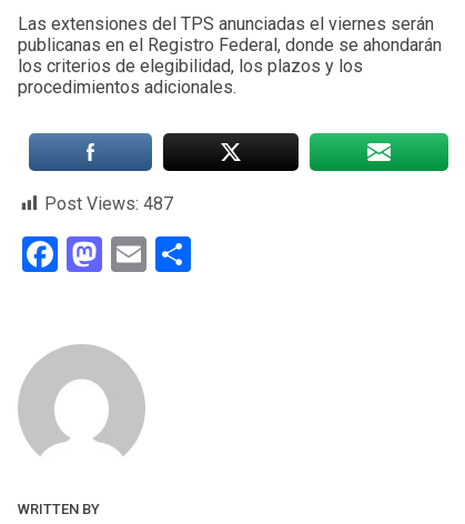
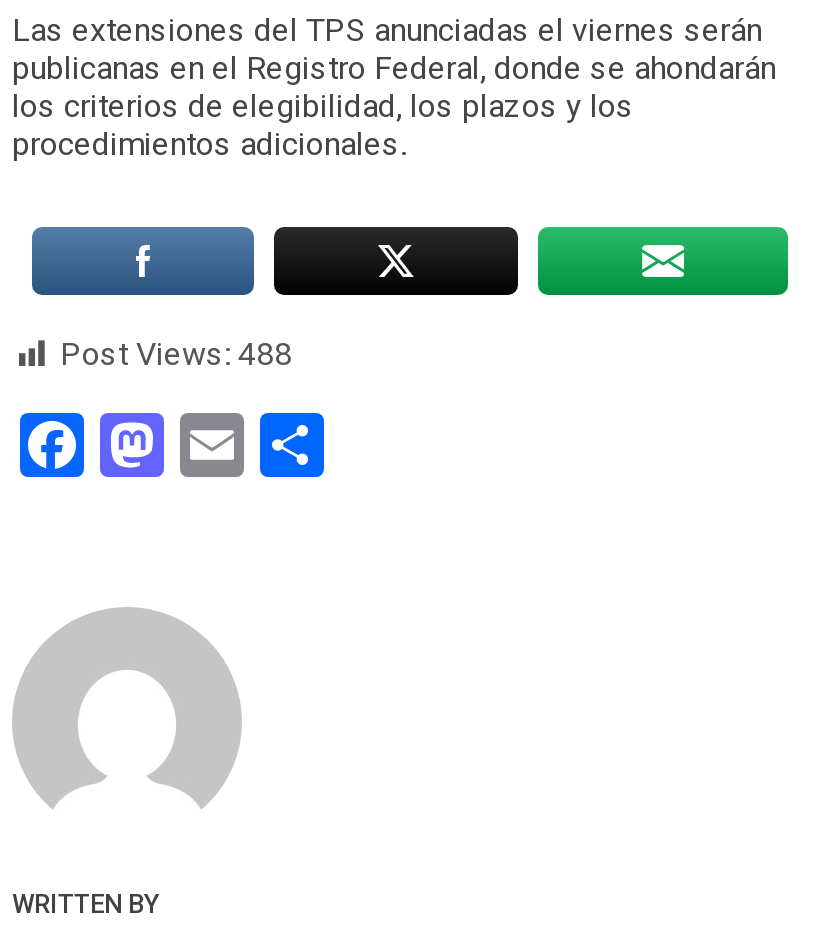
- Post Views: 487
+ Post Views: 488
